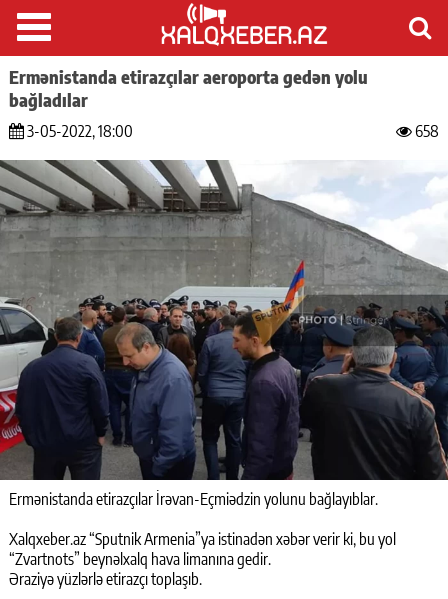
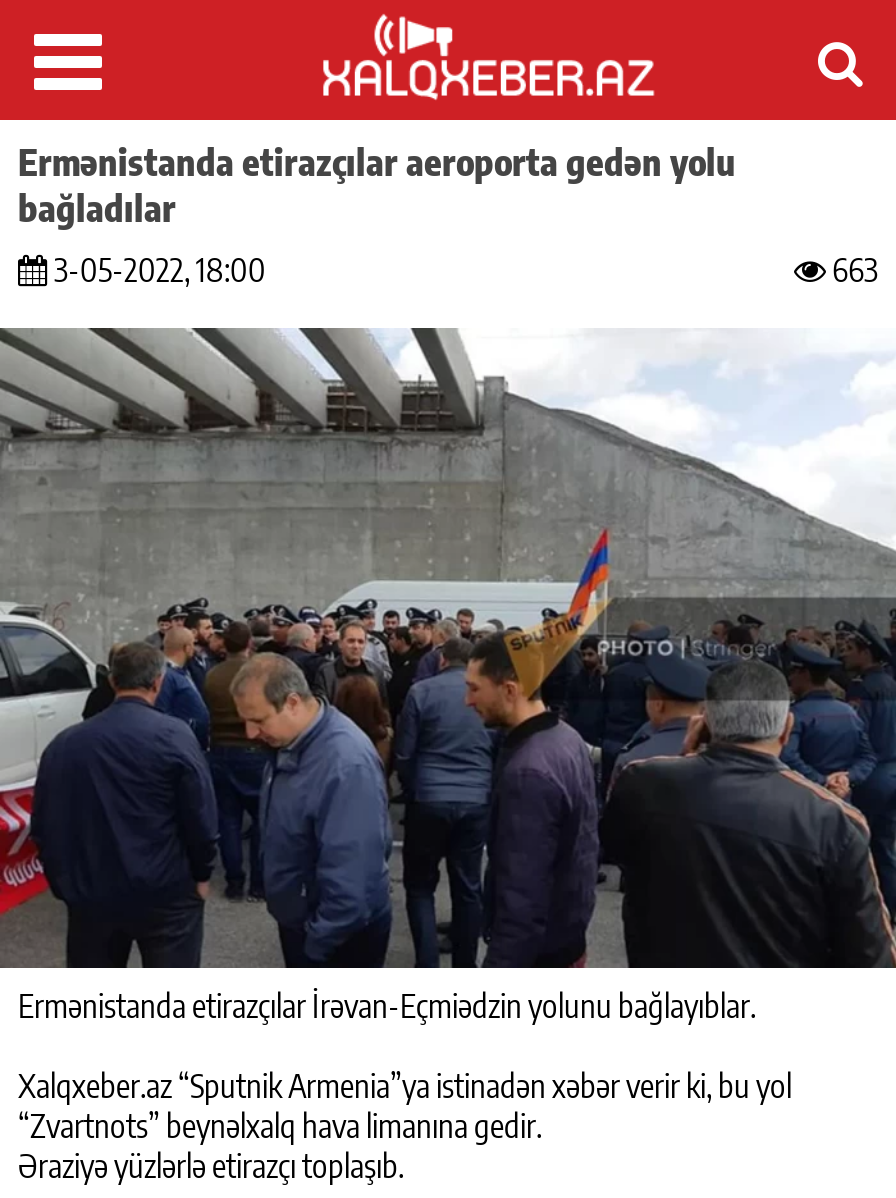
- 658
+ 663
